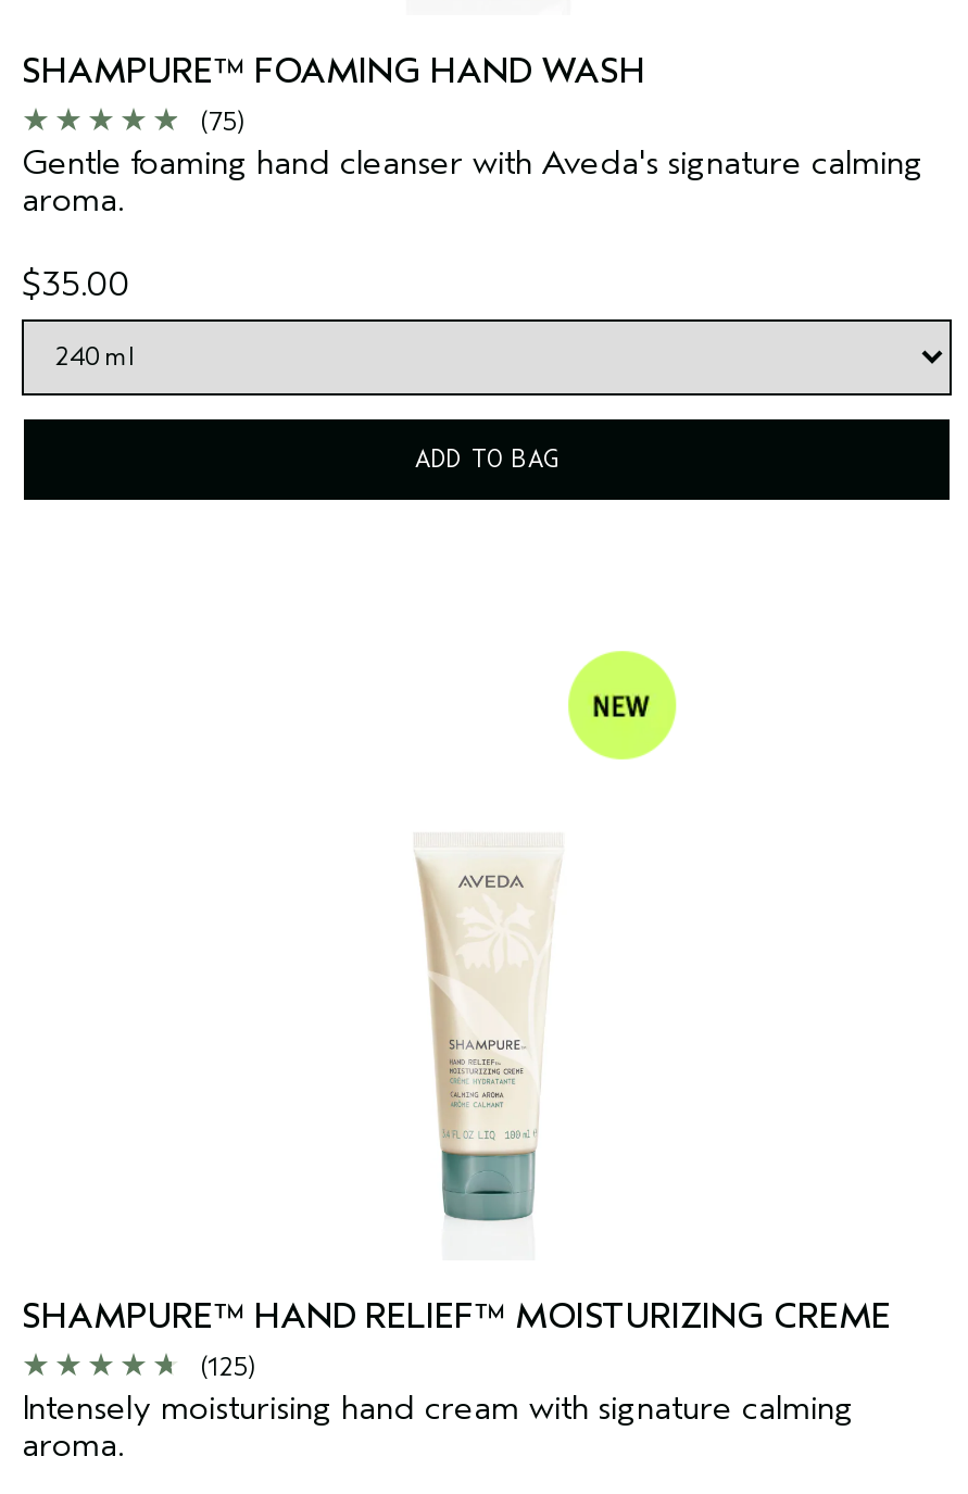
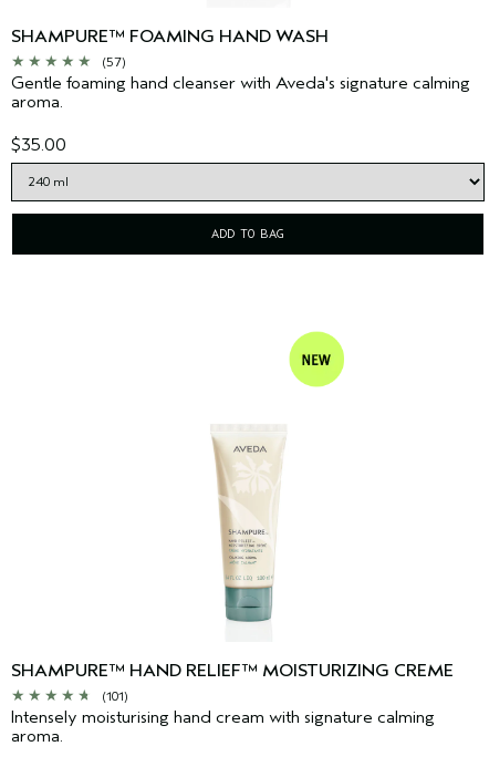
- (75)
+ (57)

- (125)
+ (101)
